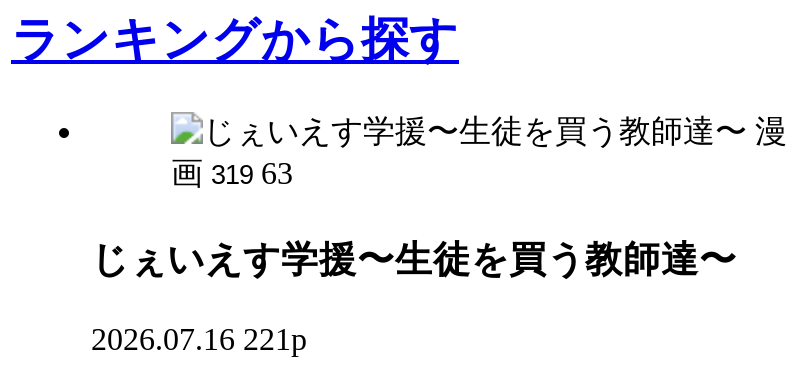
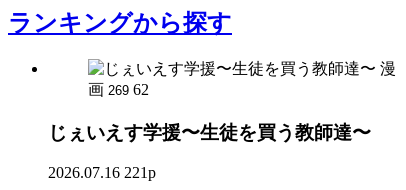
- 画 319 63
+ 画 269 62
